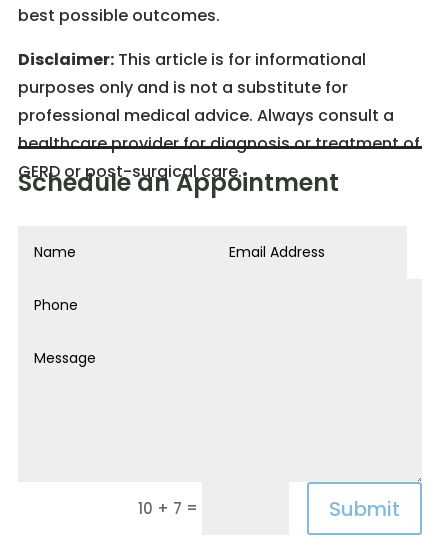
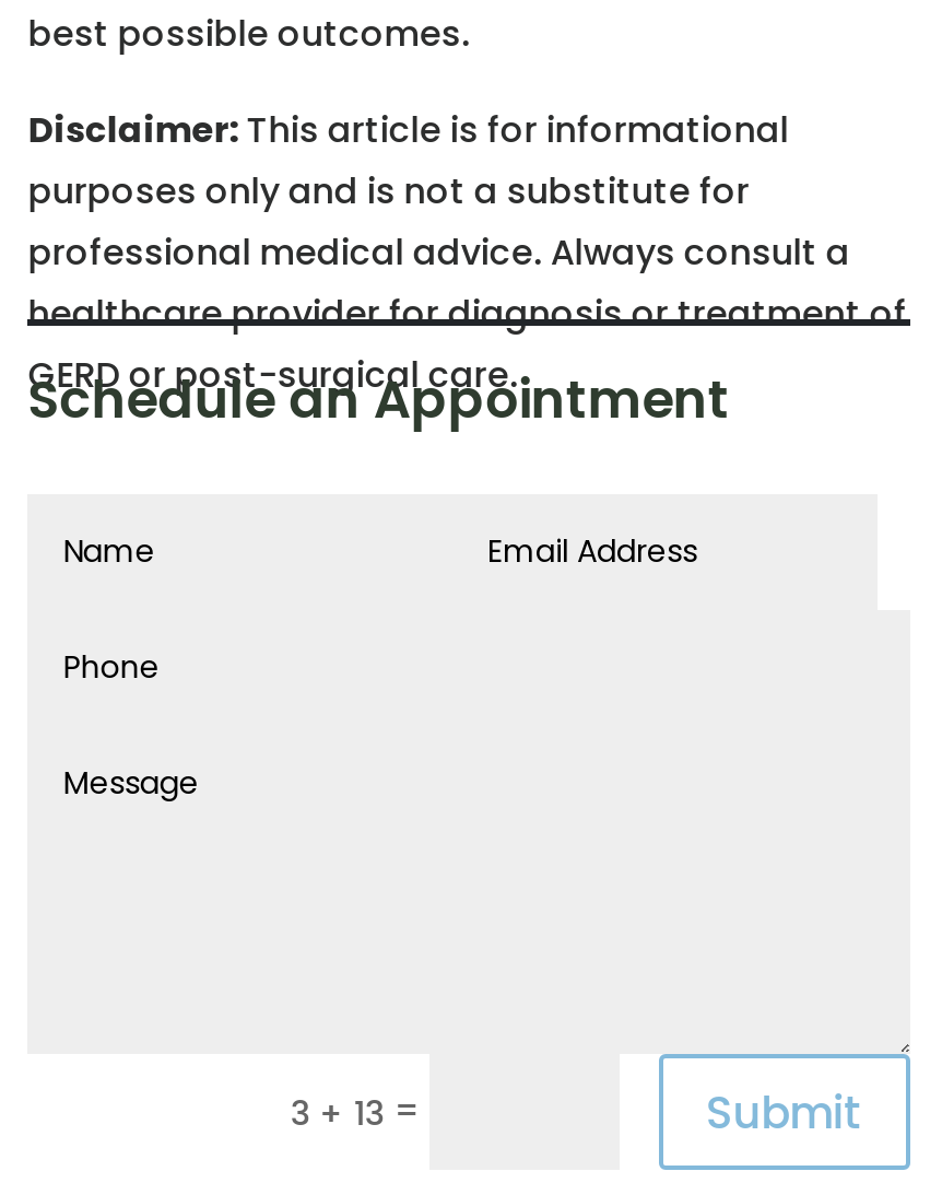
- 10 + 7 =
+ 3 + 13 =
